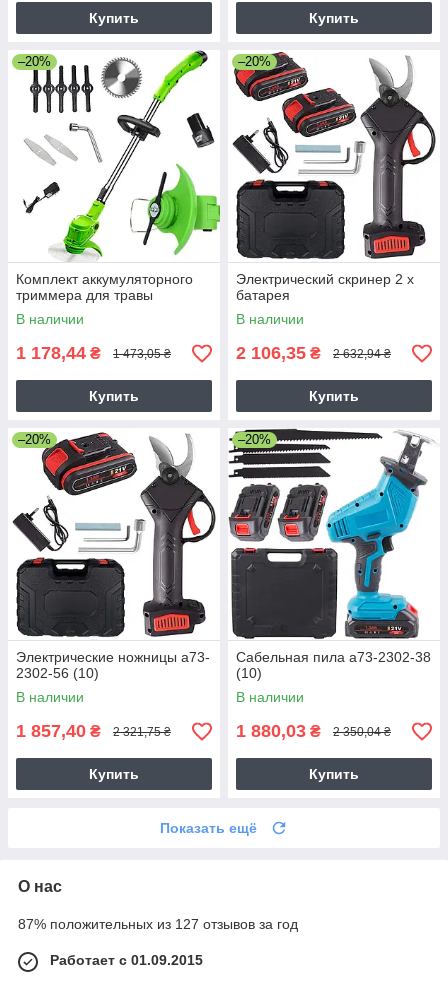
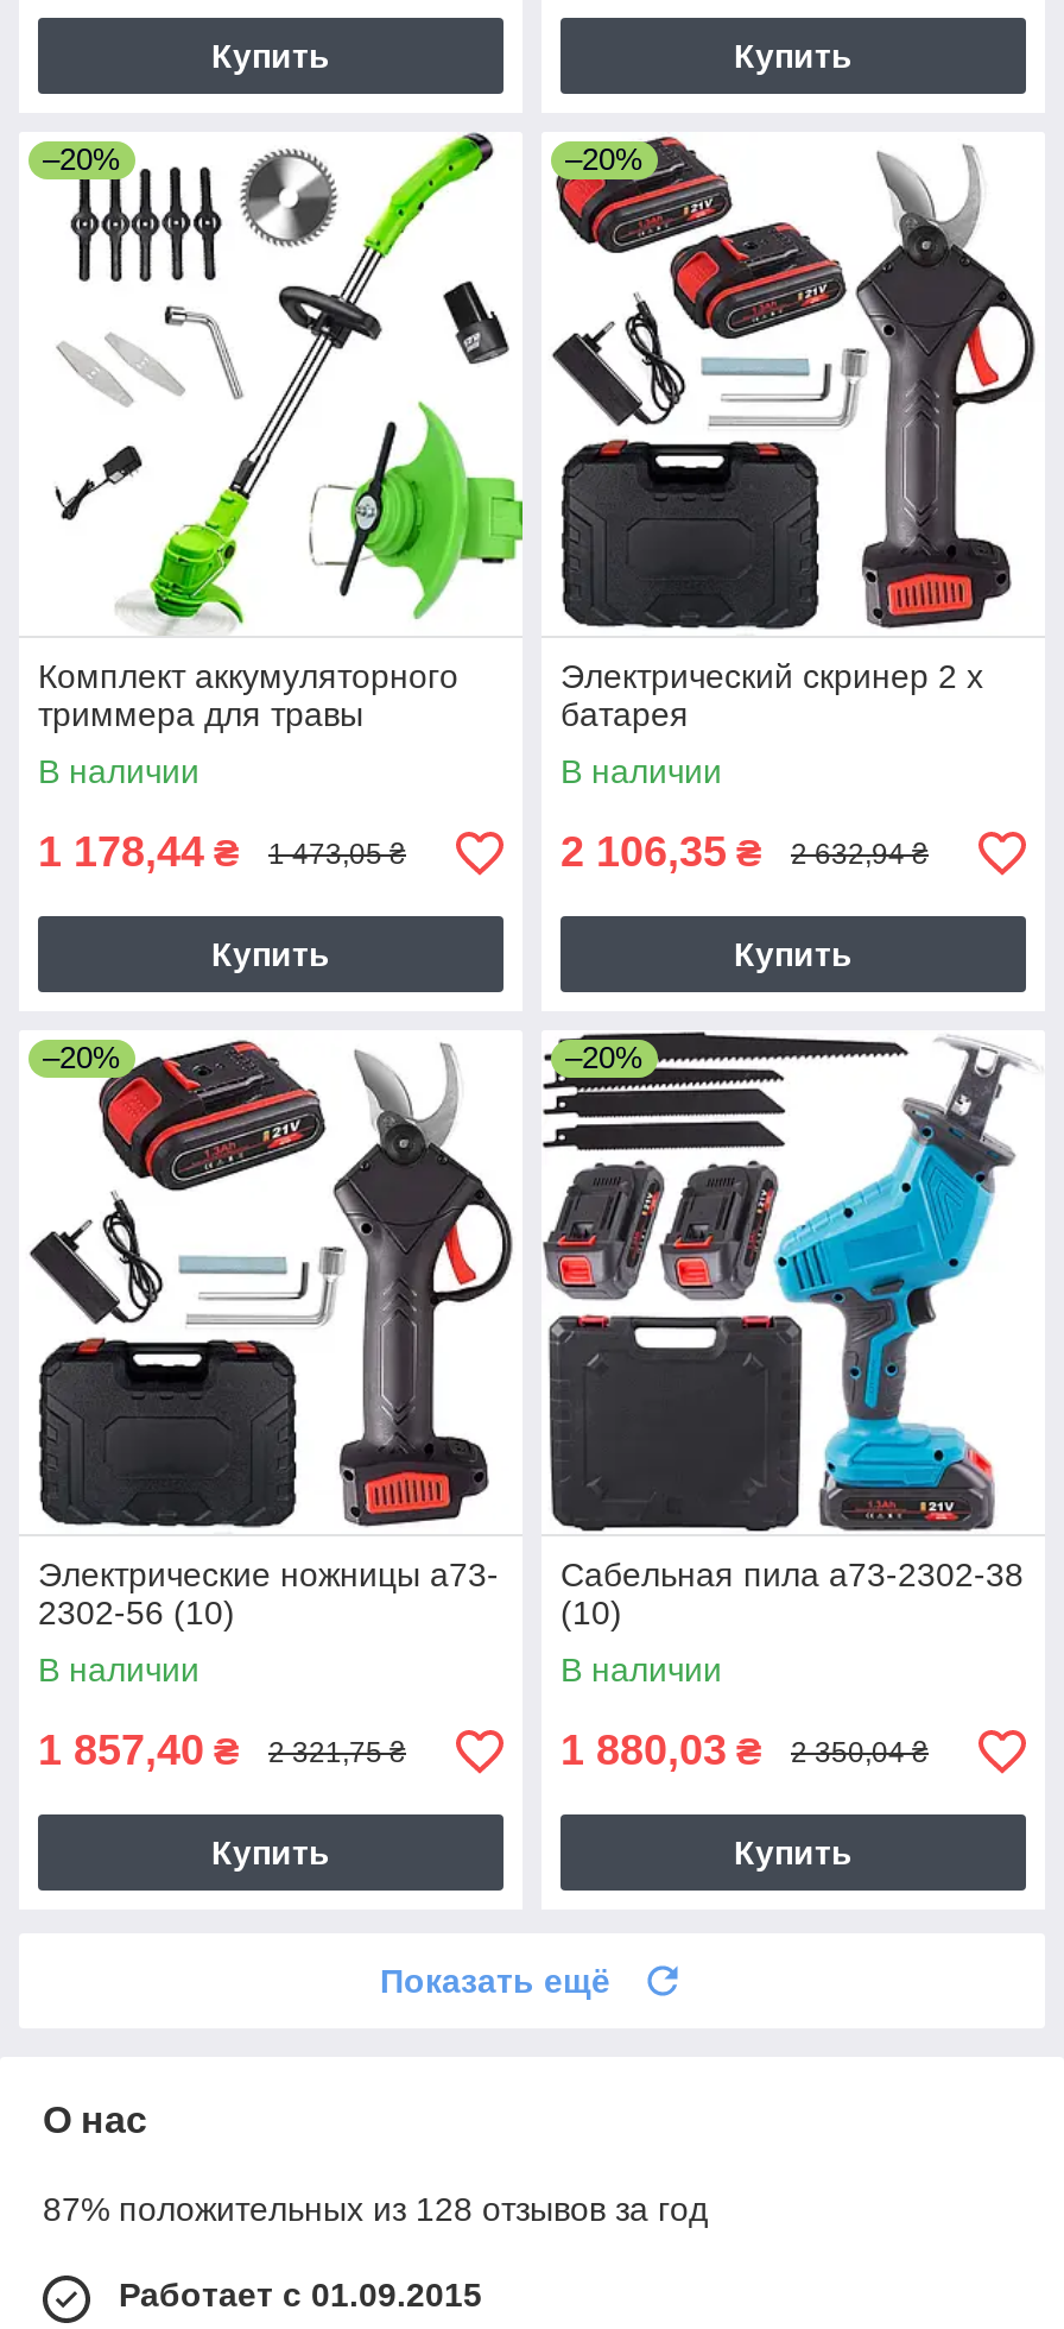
- 87% положительных из 127 отзывов за год
+ 87% положительных из 128 отзывов за год
